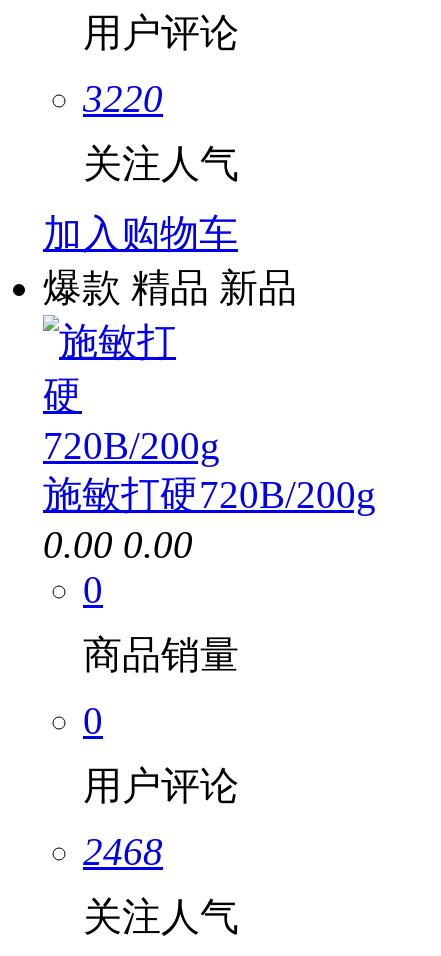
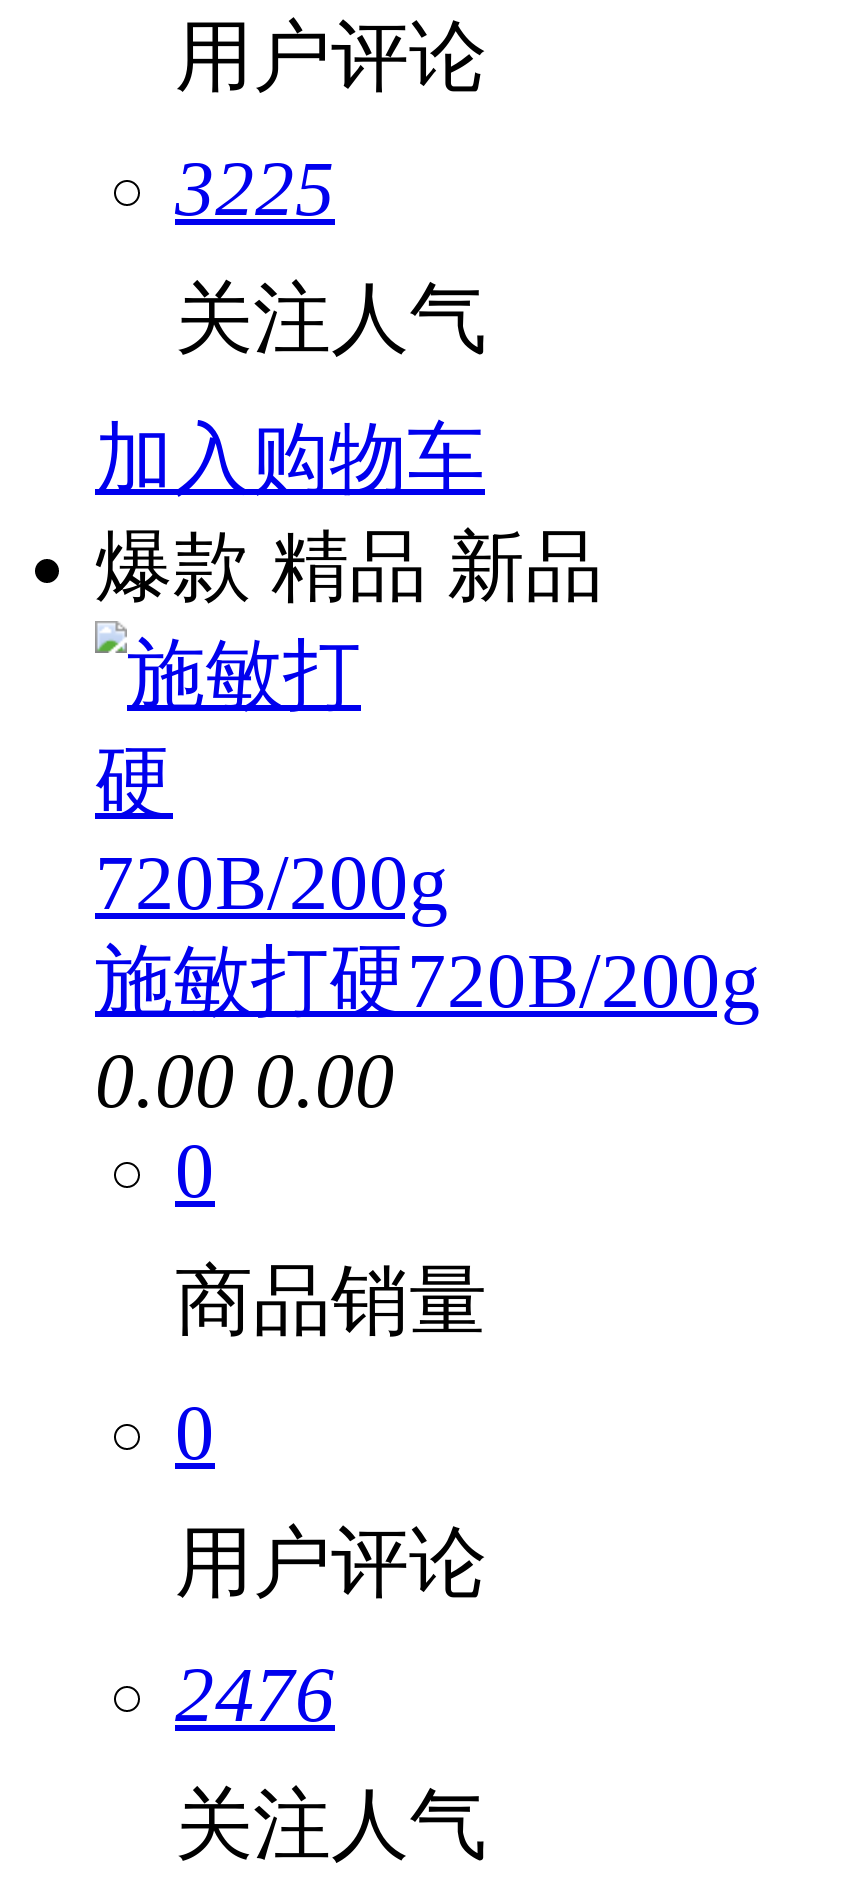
- 3220
+ 3225

- 2468
+ 2476
